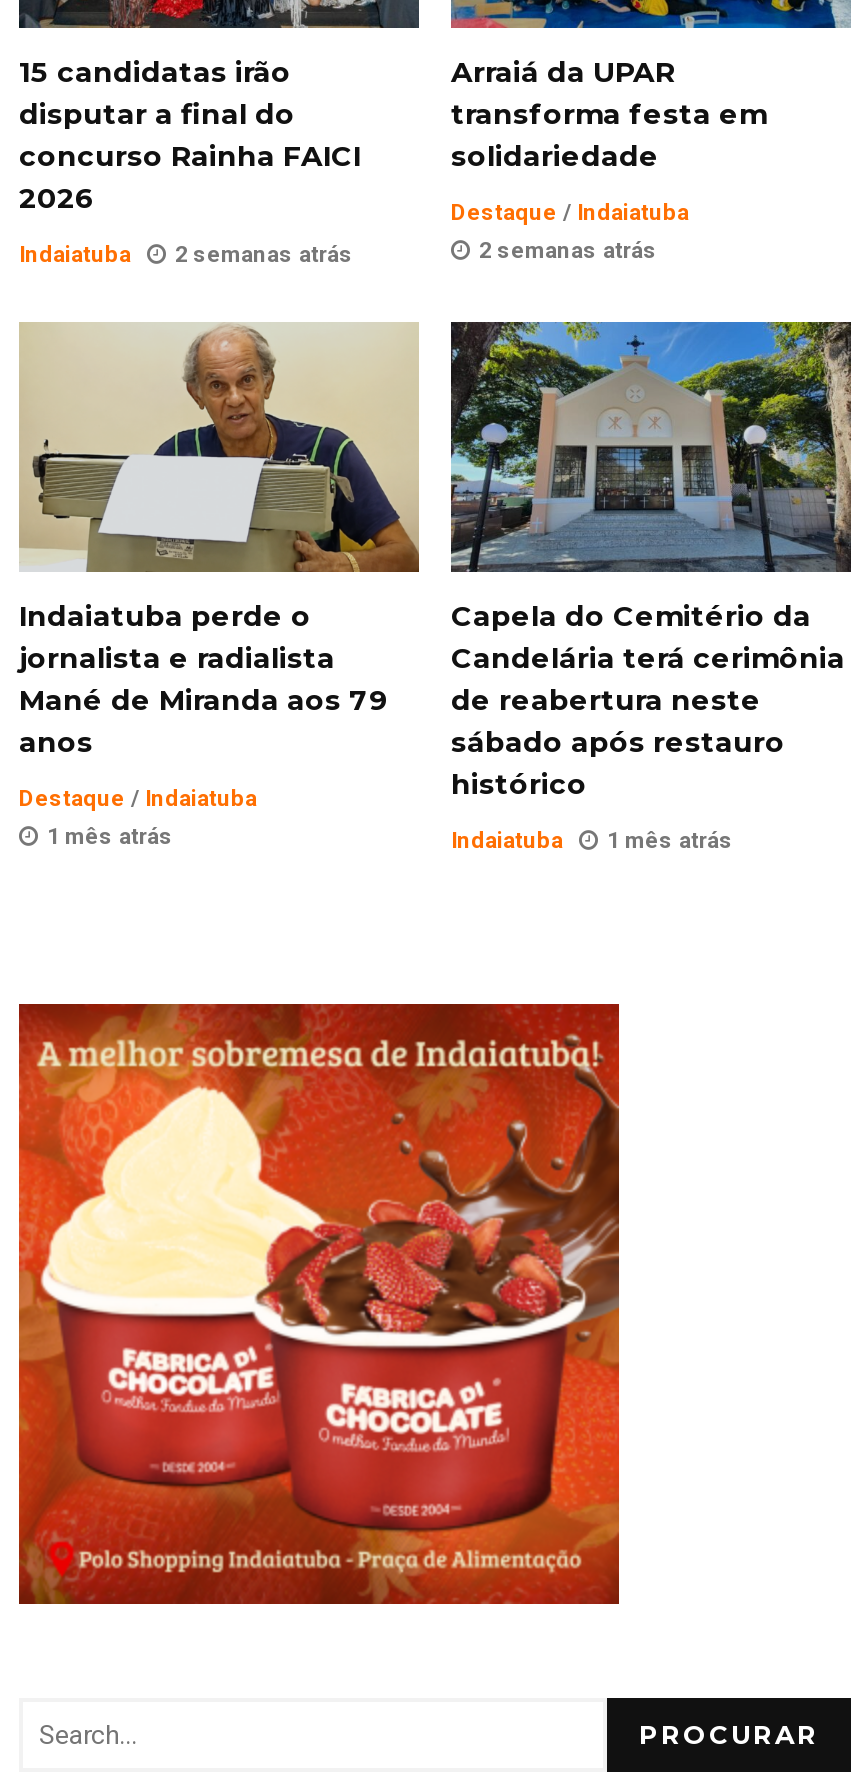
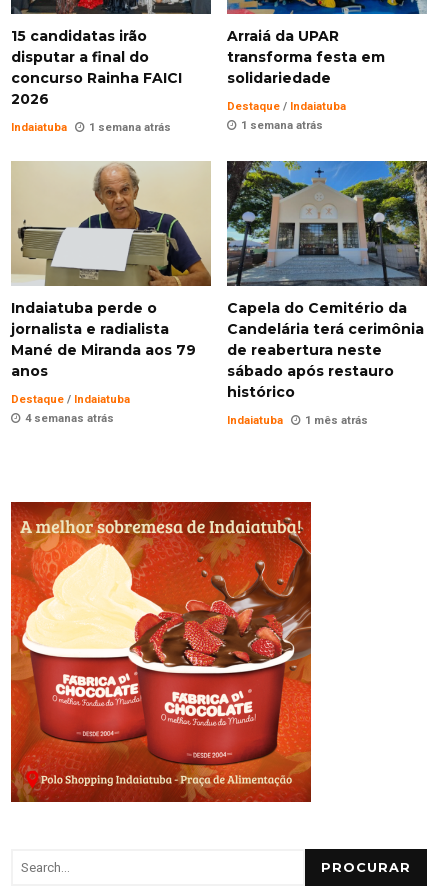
- 2 semanas atrás
+ 1 semana atrás

- 2 semanas atrás
+ 1 semana atrás

- 1 mês atrás
+ 4 semanas atrás
